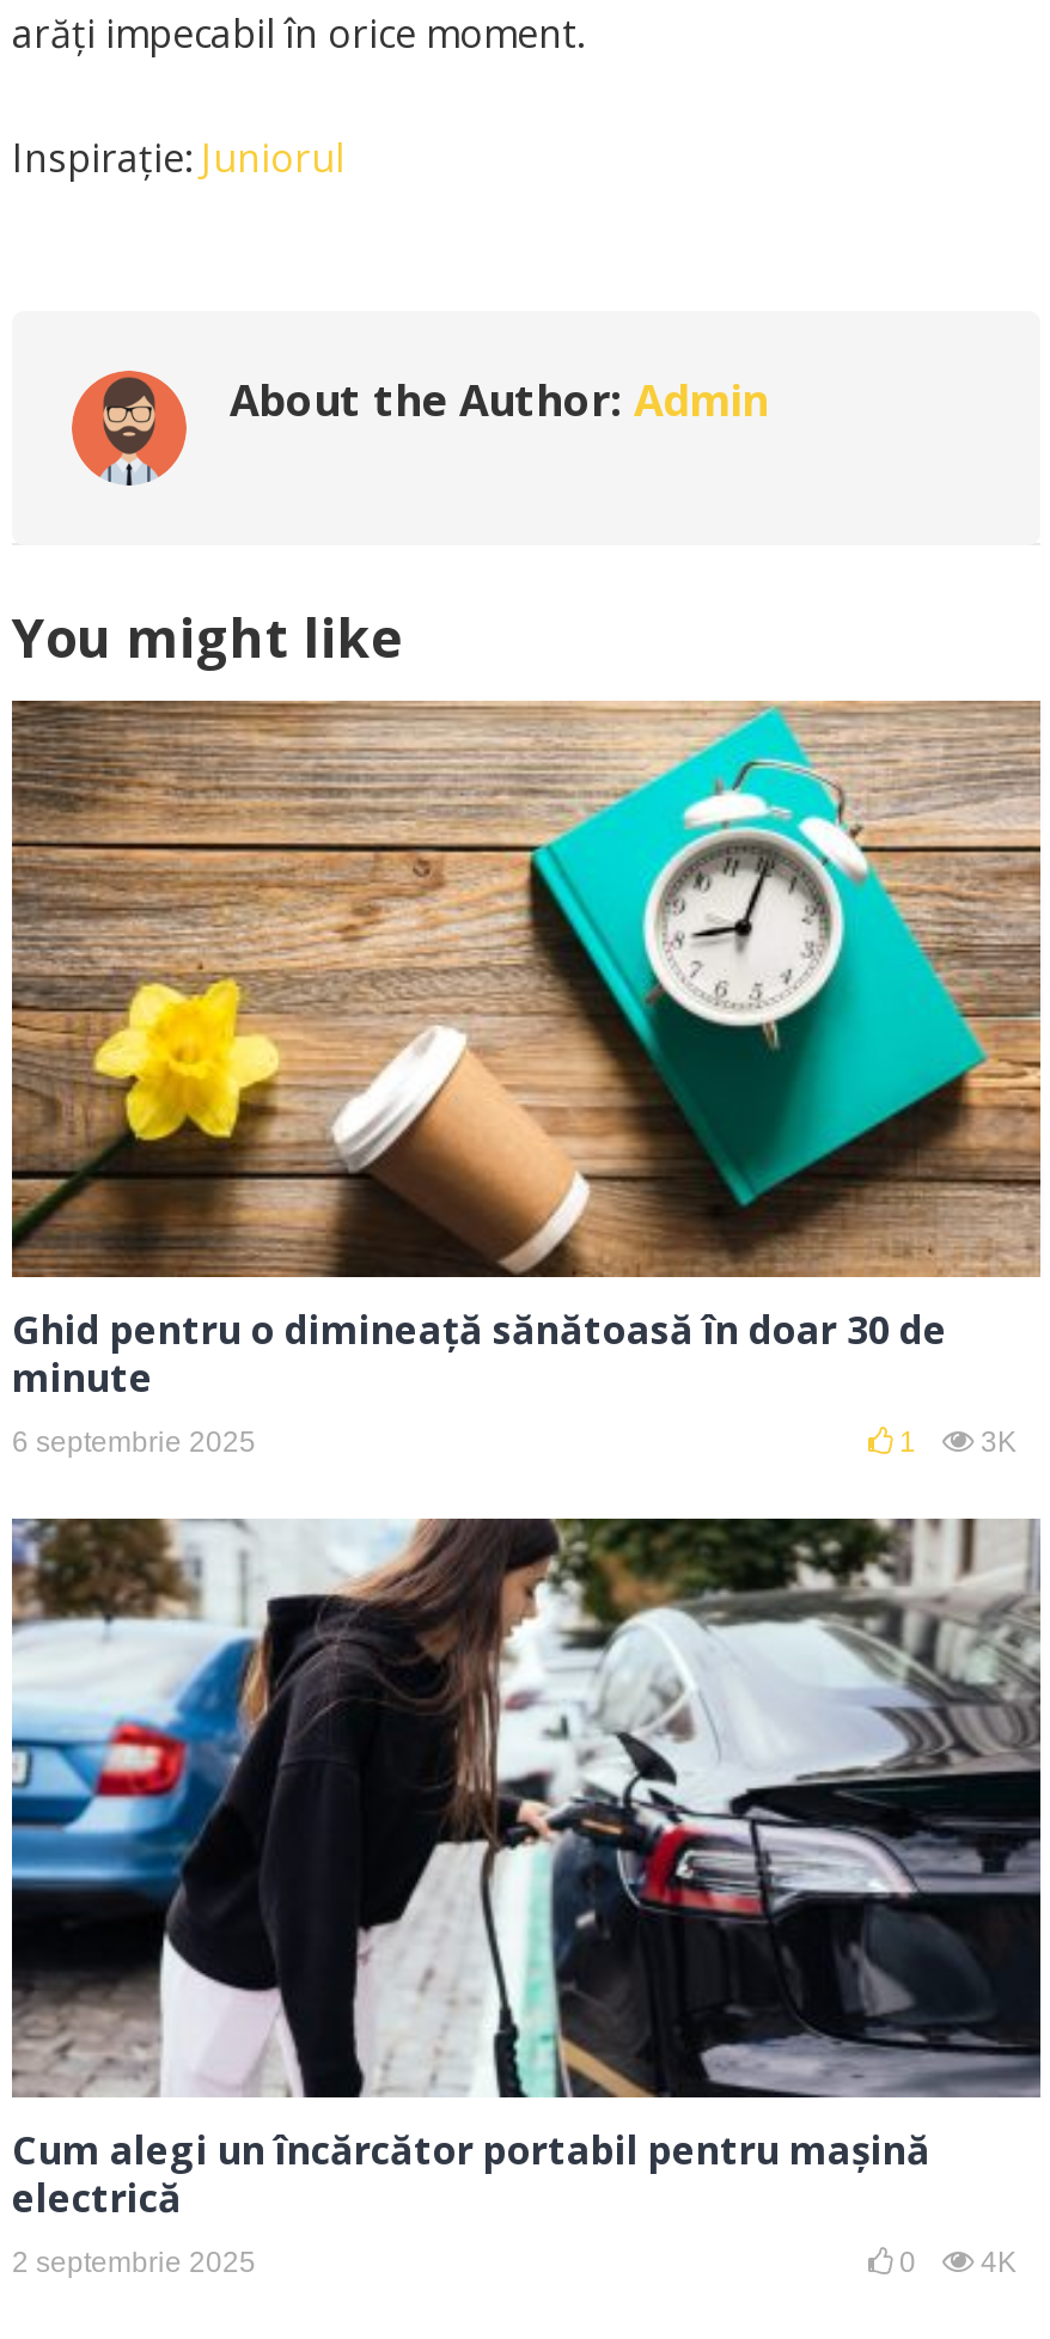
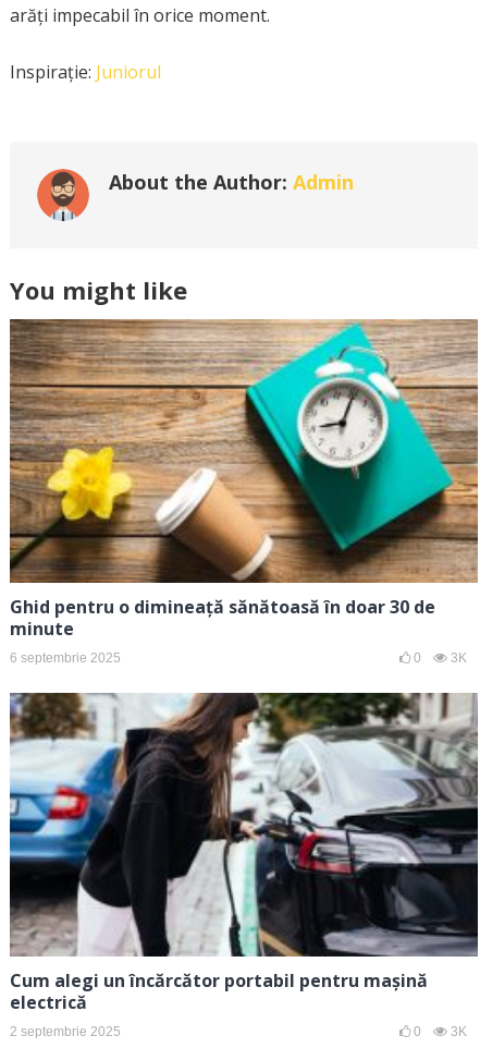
- 1 3K
+ 0 3K

- 0 4K
+ 0 3K
